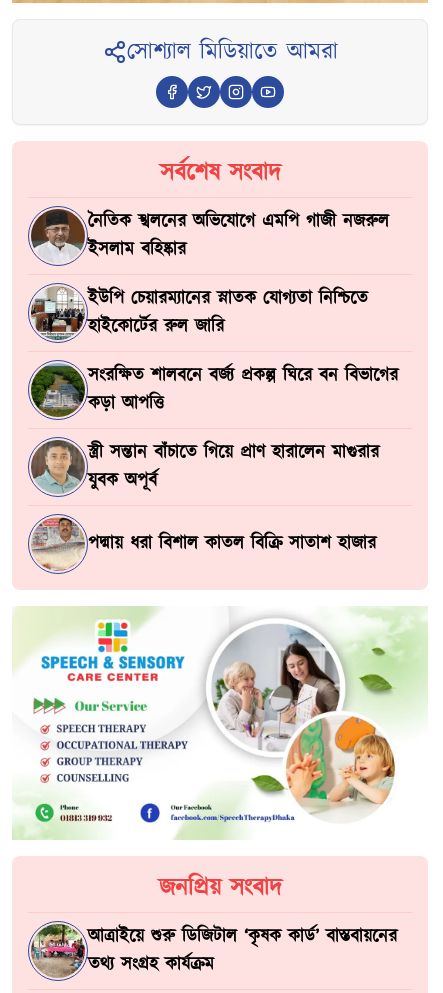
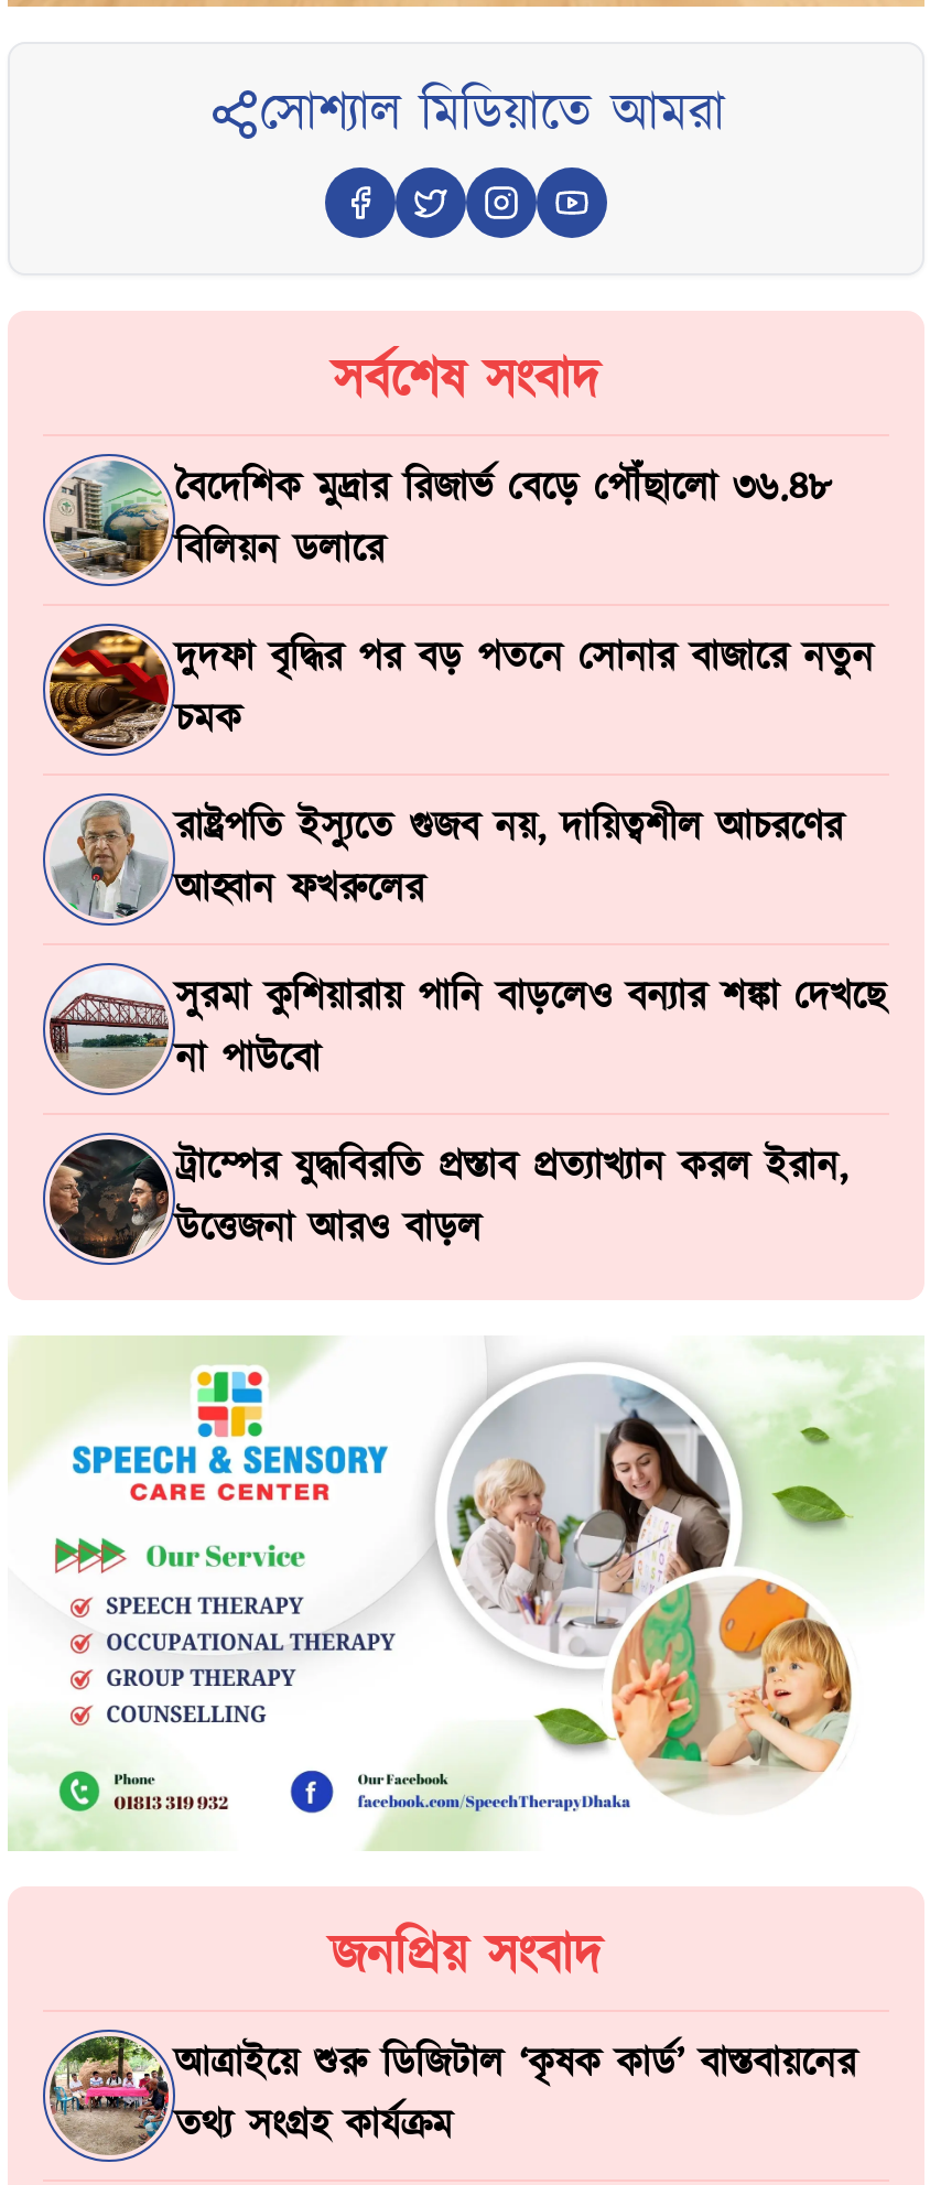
- [image]
- নৈতিক স্খলনের অভিযোগে এমপি গাজী নজরুল
- ইসলাম বহিষ্কার
+ [image]
+ বৈদেশিক মুদ্রার রিজার্ভ বেড়ে পৌঁছালো ৩৬.৪৮
+ বিলিয়ন ডলারে

- [image]
- ইউপি চেয়ারম্যানের স্নাতক যোগ্যতা নিশ্চিতে
- হাইকোর্টের রুল জারি
+ [image]
+ দুদফা বৃদ্ধির পর বড় পতনে সোনার বাজারে নতুন
+ চমক

- [image]
- সংরক্ষিত শালবনে বর্জ্য প্রকল্প ঘিরে বন বিভাগের
- কড়া আপত্তি
+ [image]
+ রাষ্ট্রপতি ইস্যুতে গুজব নয়, দায়িত্বশীল আচরণের
+ আহ্বান ফখরুলের

- [image]
- স্ত্রী সন্তান বাঁচাতে গিয়ে প্রাণ হারালেন মাগুরার
- যুবক অপূর্ব
+ [image]
+ সুরমা কুশিয়ারায় পানি বাড়লেও বন্যার শঙ্কা দেখছে
+ না পাউবো

- [image]
- পদ্মায় ধরা বিশাল কাতল বিক্রি সাতাশ হাজার
+ [image]
+ ট্রাম্পের যুদ্ধবিরতি প্রস্তাব প্রত্যাখ্যান করল ইরান,
+ উত্তেজনা আরও বাড়ল
